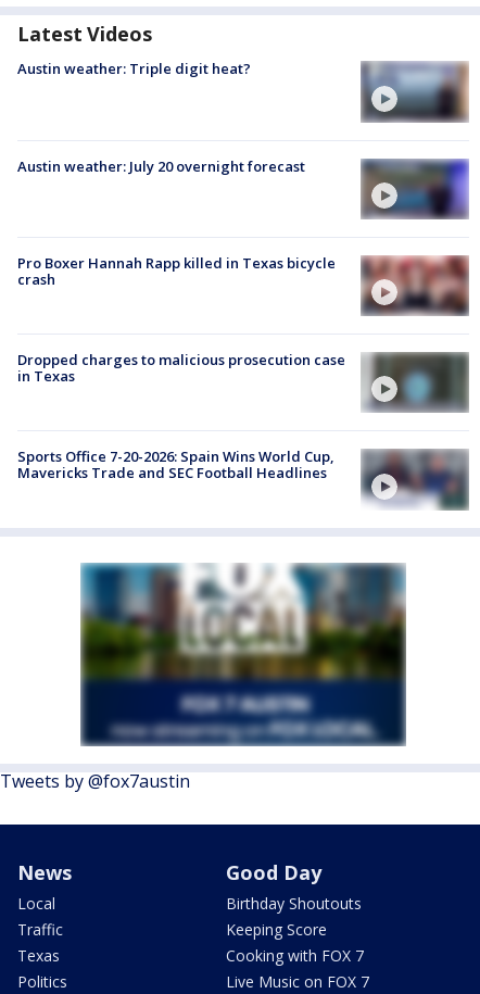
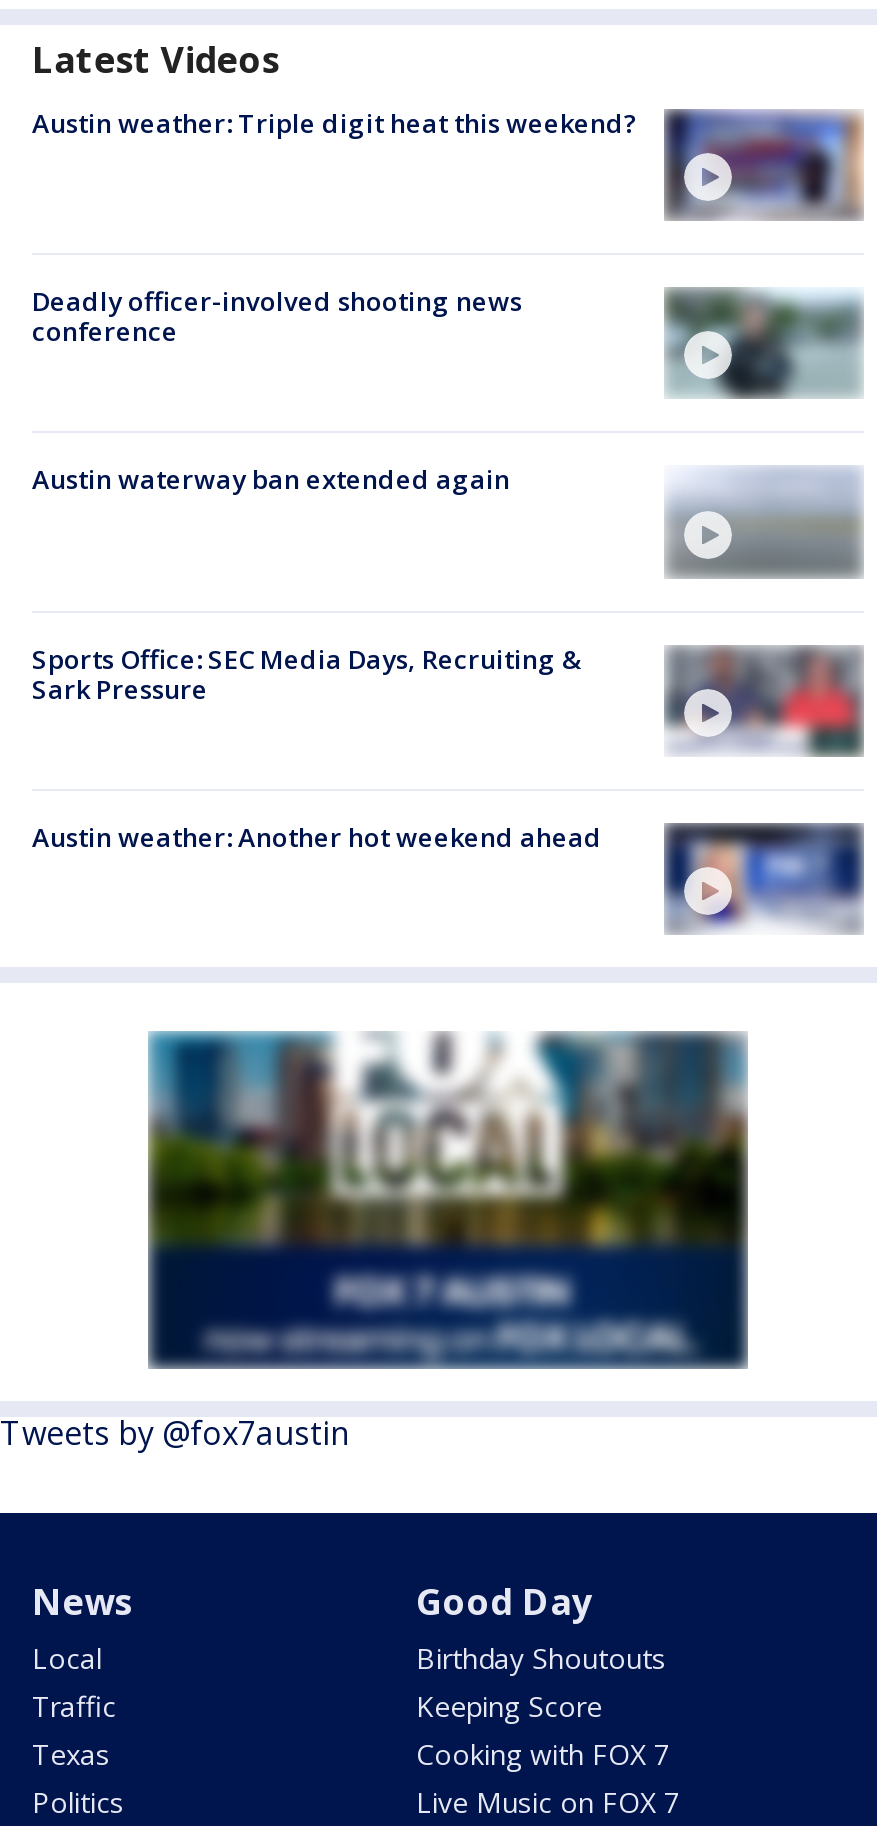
- Austin weather: Triple digit heat?
+ Austin weather: Triple digit heat this weekend?

- [image]
+ [image]

- Austin weather: July 20 overnight forecast
+ Deadly officer-involved shooting news
+ conference

- [image]
+ [image]

- Pro Boxer Hannah Rapp killed in Texas bicycle
- crash
+ Austin waterway ban extended again

- [image]
+ [image]

- Dropped charges to malicious prosecution case
- in Texas
+ Sports Office: SEC Media Days, Recruiting &
+ Sark Pressure

- [image]
+ [image]

- [image]
- Sports Office 7-20-2026: Spain Wins World Cup,
- Mavericks Trade and SEC Football Headlines
+ [image]
+ Austin weather: Another hot weekend ahead
